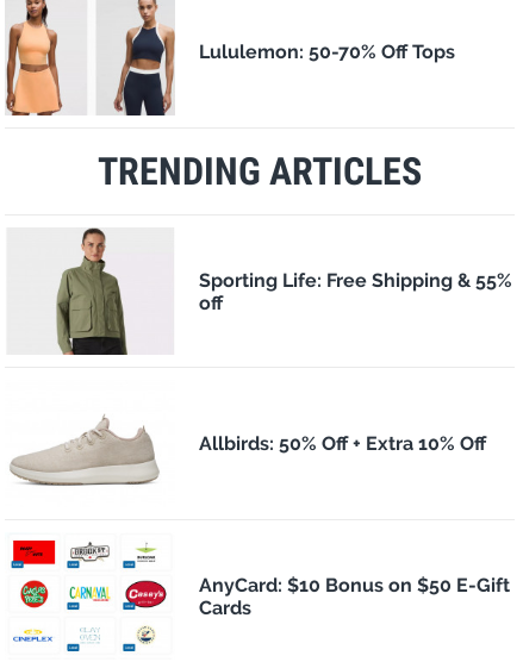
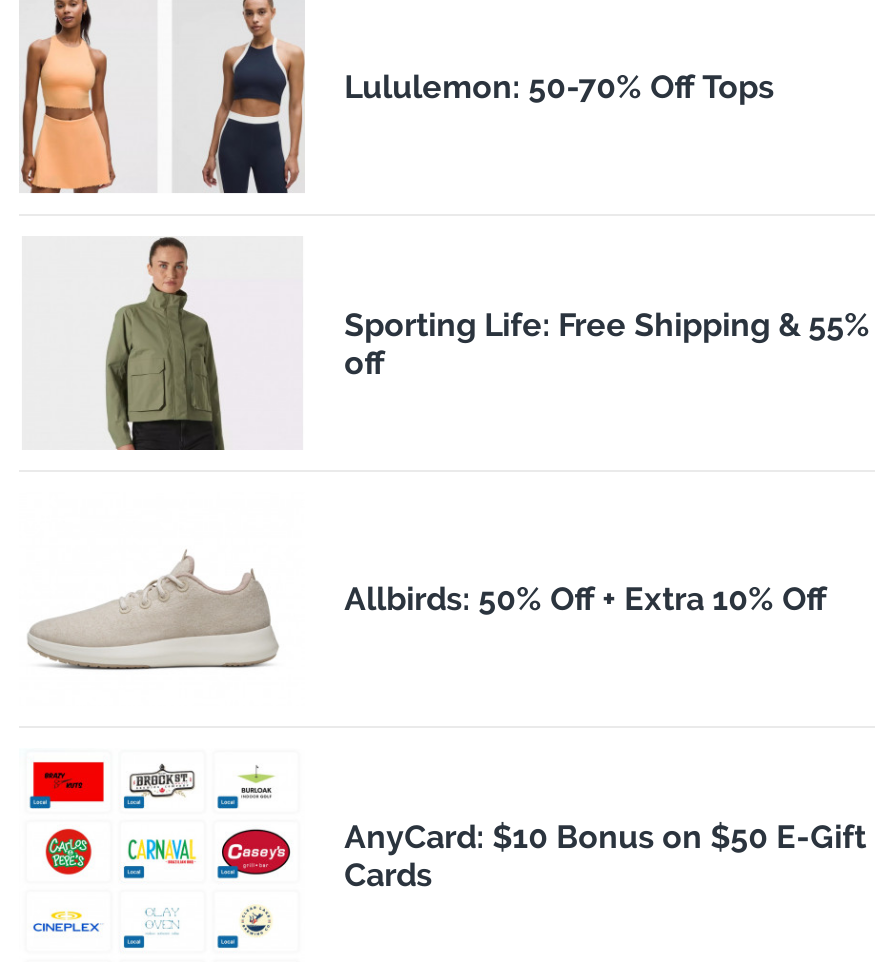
- TRENDING ARTICLES
